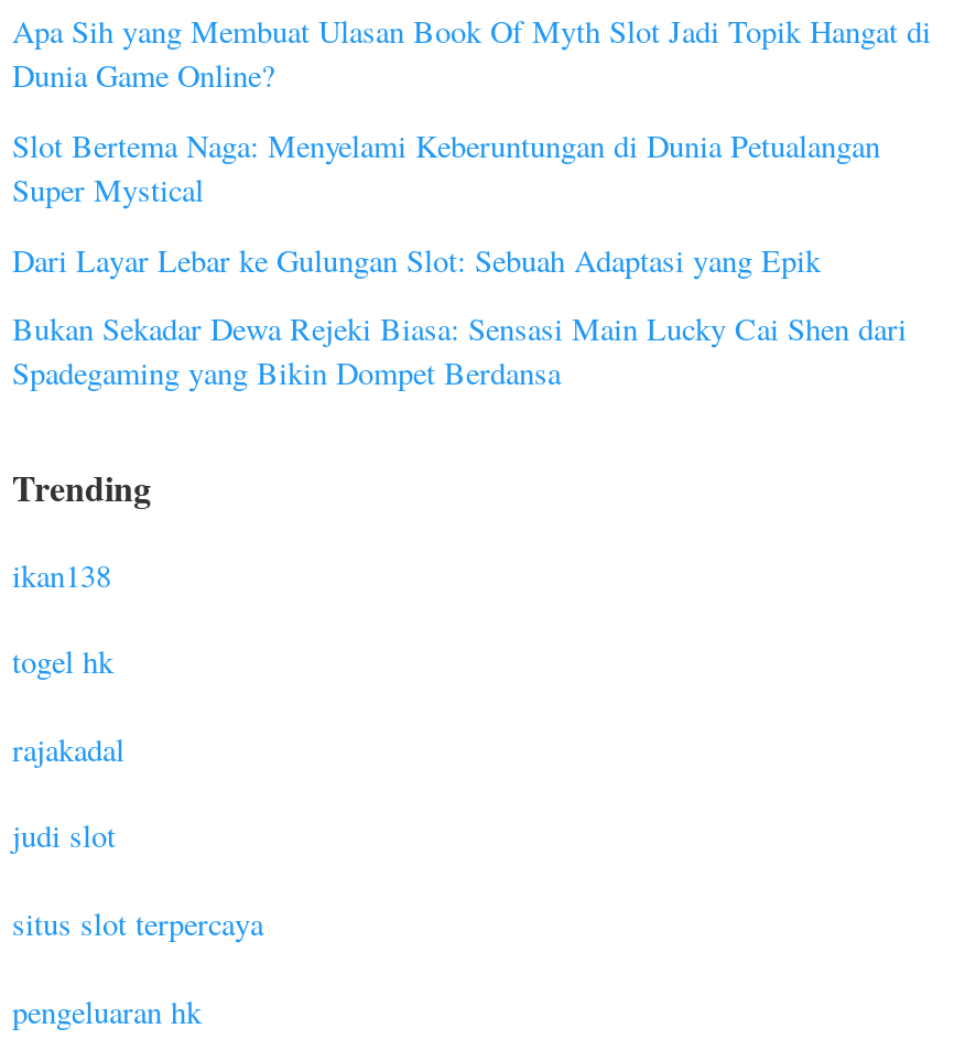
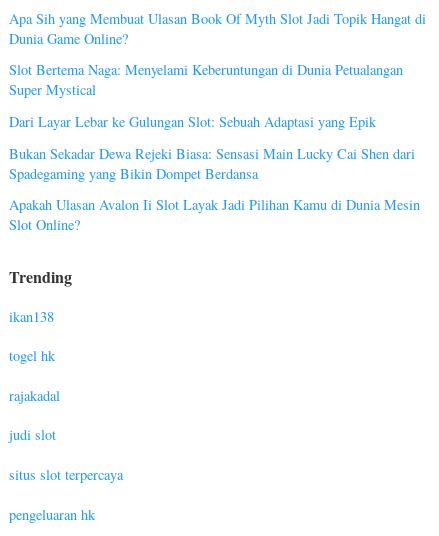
+ Apakah Ulasan Avalon Ii Slot Layak Jadi Pilihan Kamu di Dunia Mesin
+ Slot Online?
